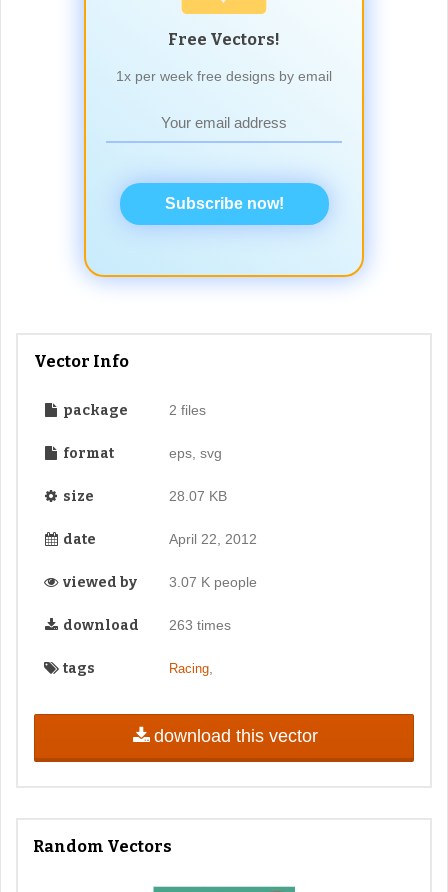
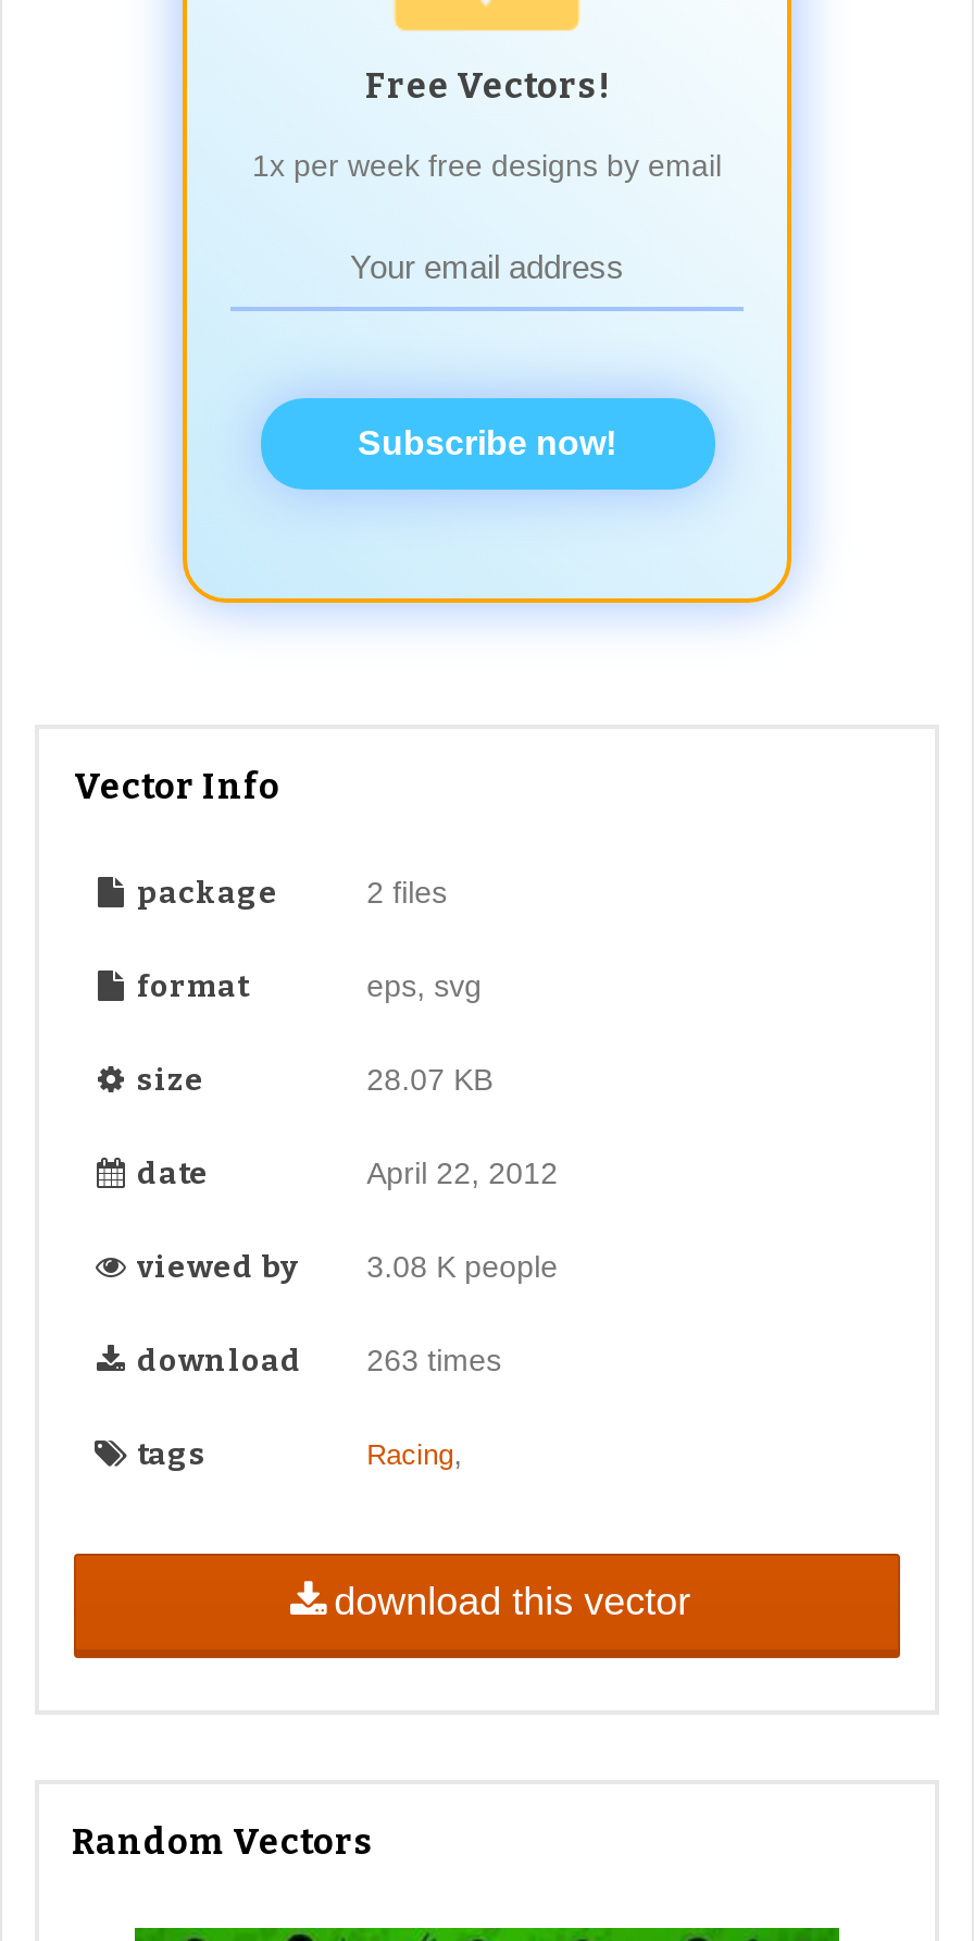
- viewed by 3.07 K people
+ viewed by 3.08 K people
